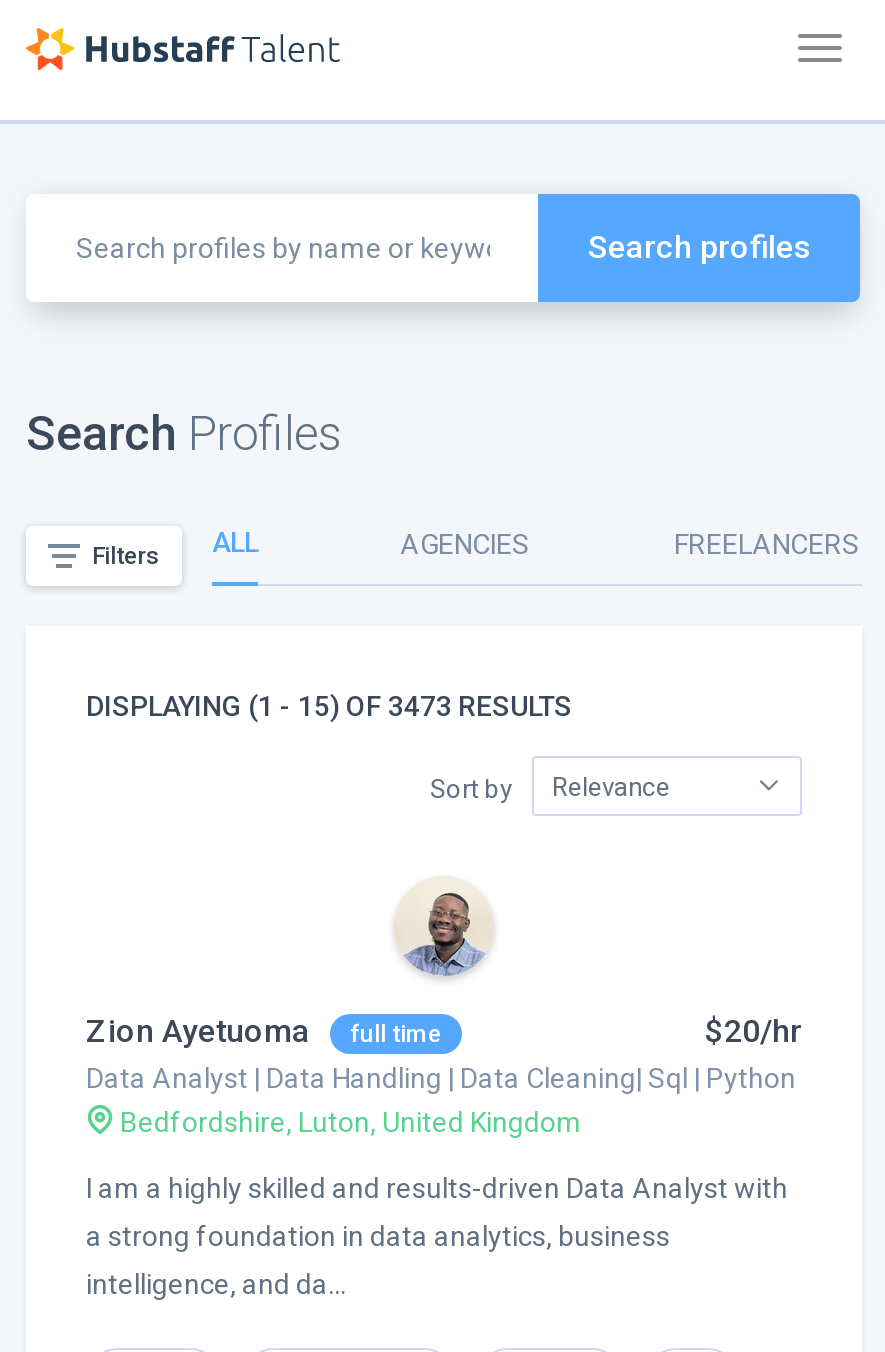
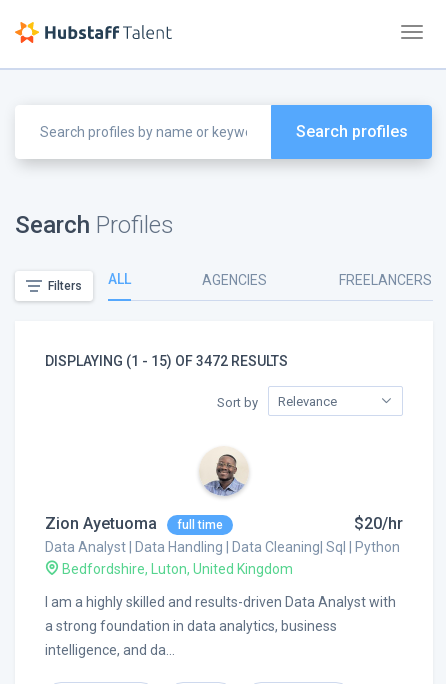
- DISPLAYING (1 - 15) OF 3473 RESULTS
+ DISPLAYING (1 - 15) OF 3472 RESULTS
